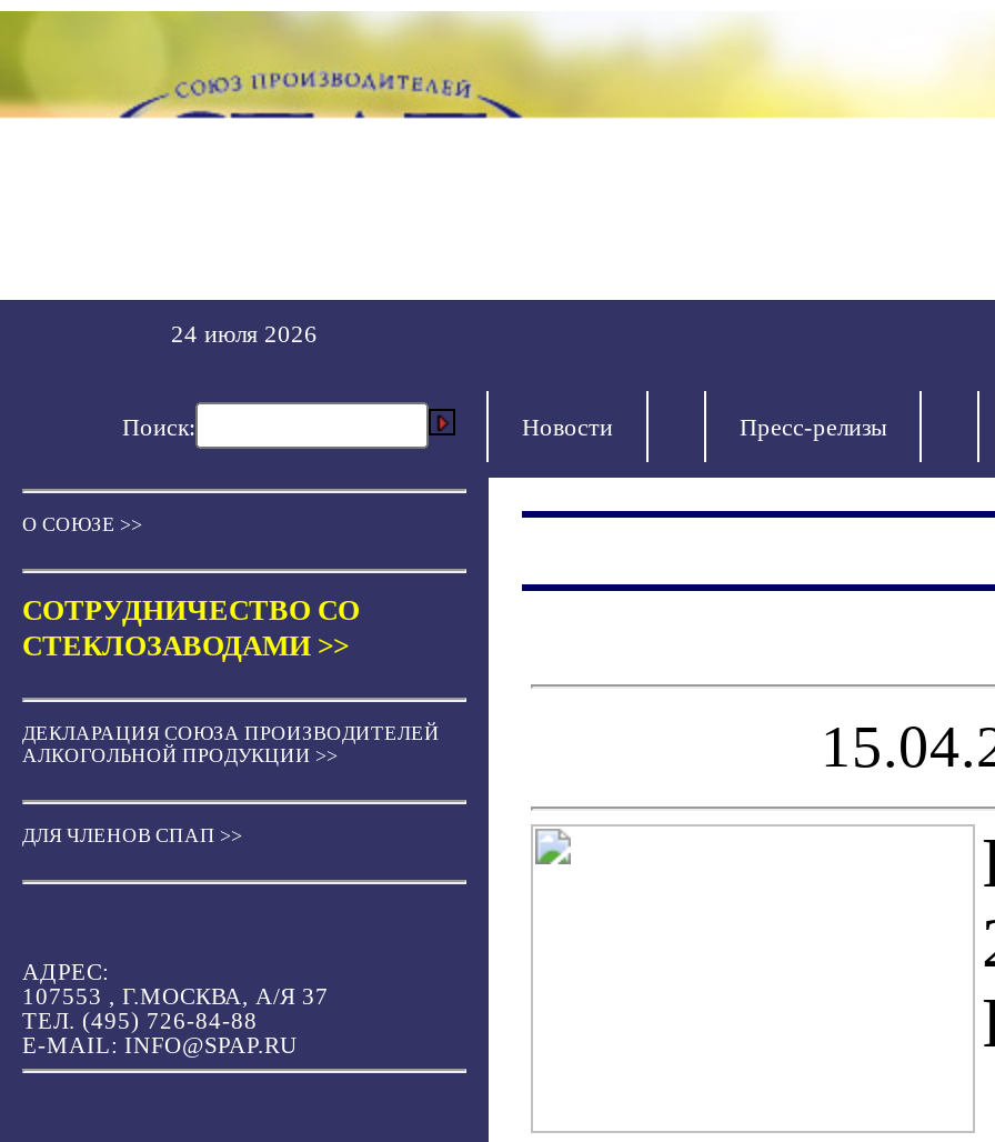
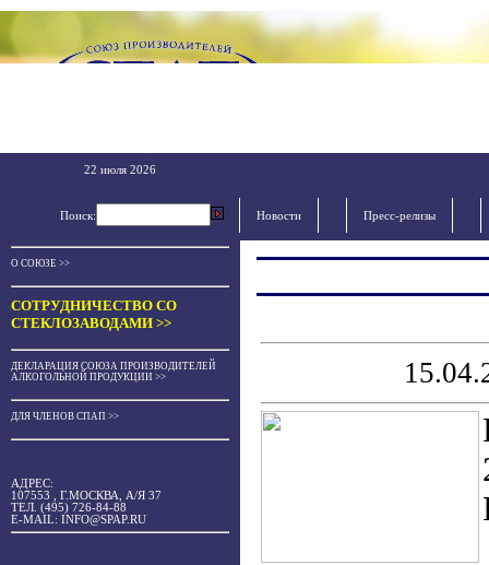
- 24 июля 2026
+ 22 июля 2026
